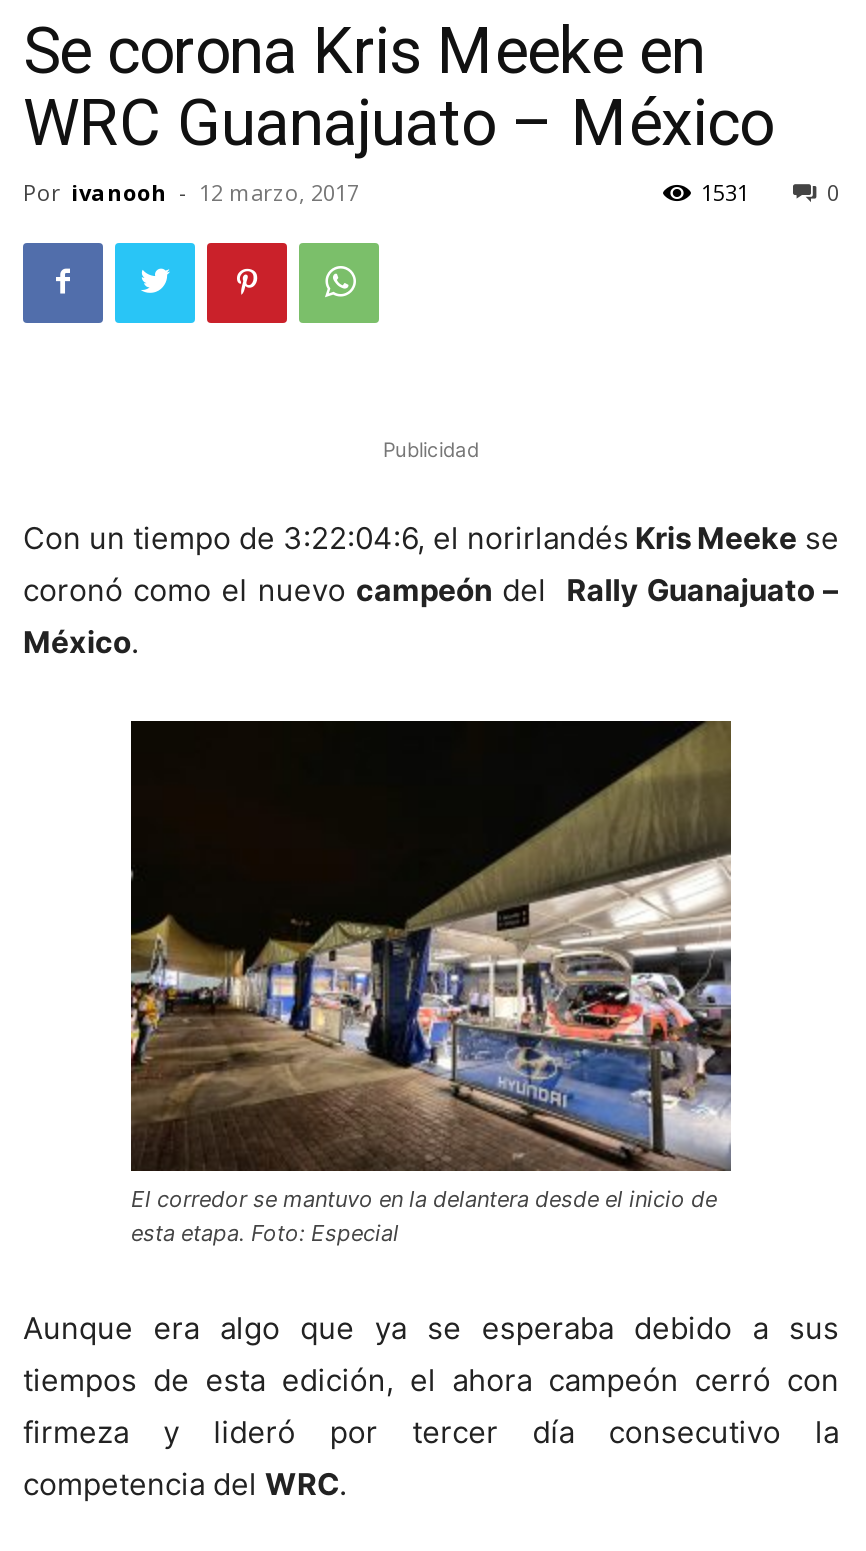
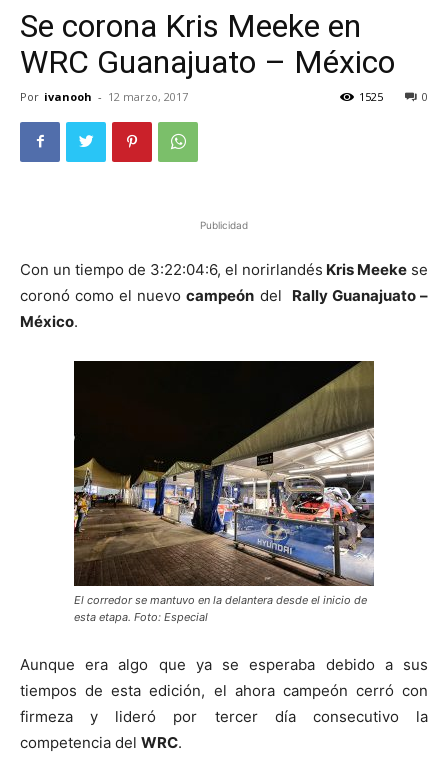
- 1531
+ 1525
